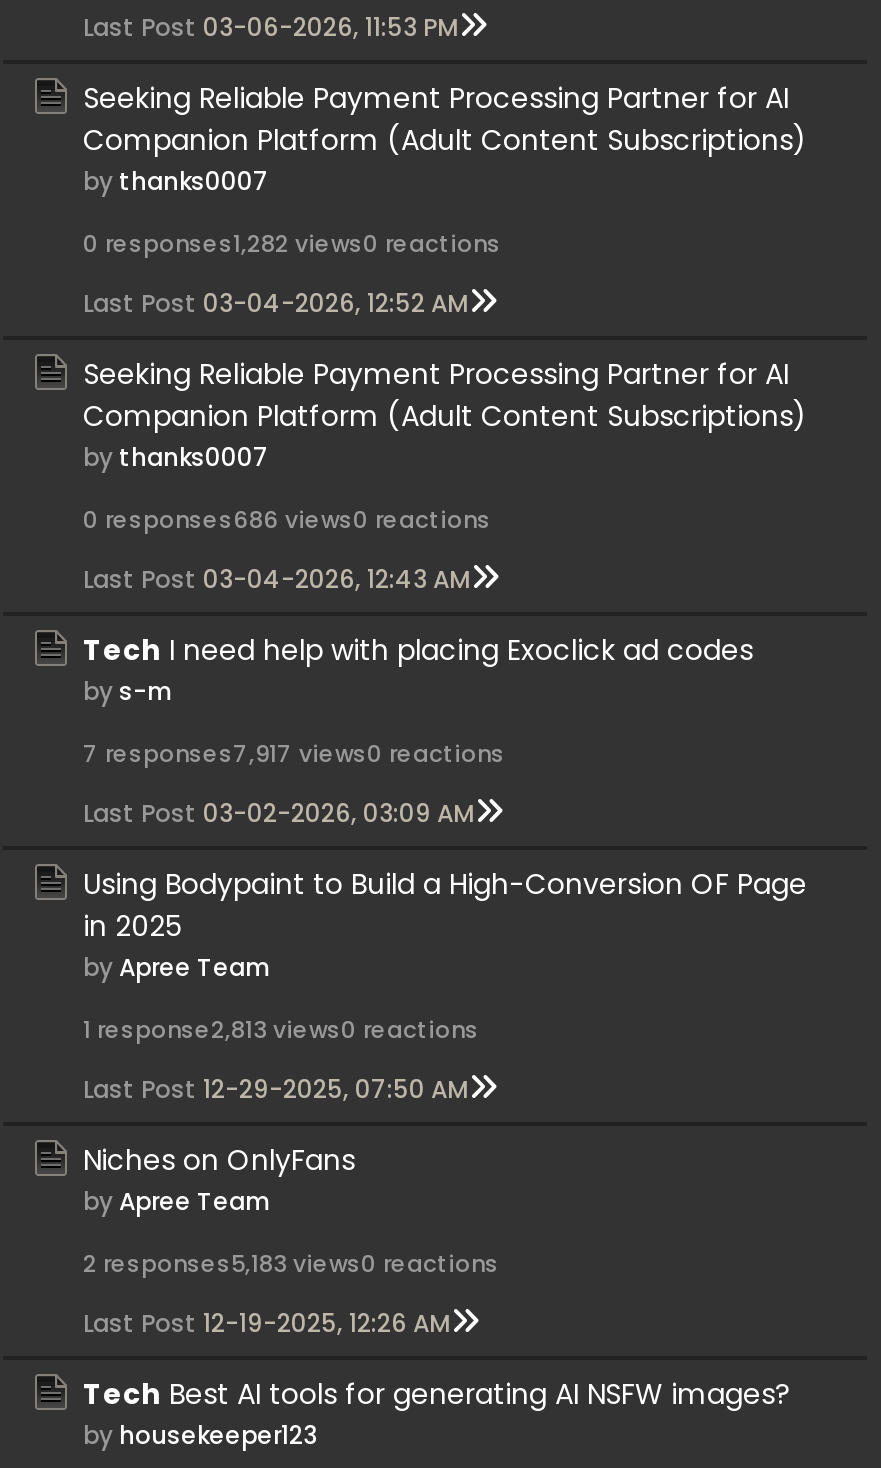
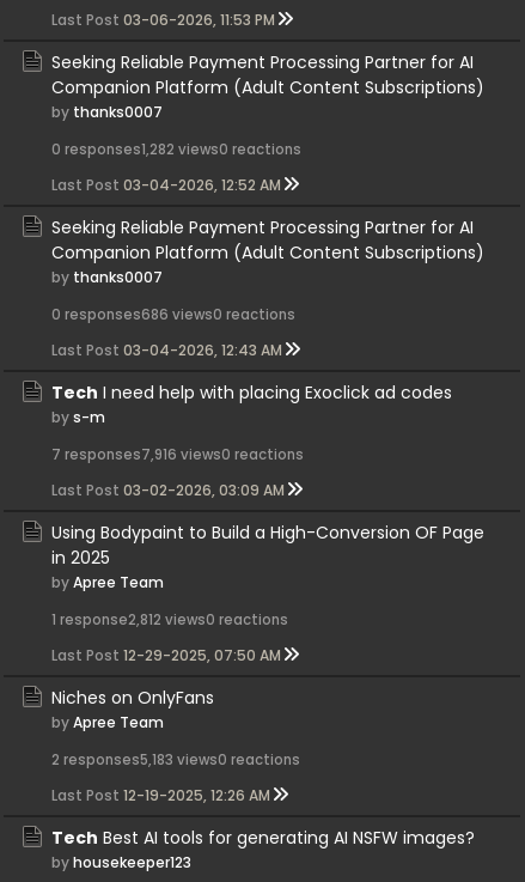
- 7 responses7,917 views0 reactions
+ 7 responses7,916 views0 reactions

- 1 response2,813 views0 reactions
+ 1 response2,812 views0 reactions
